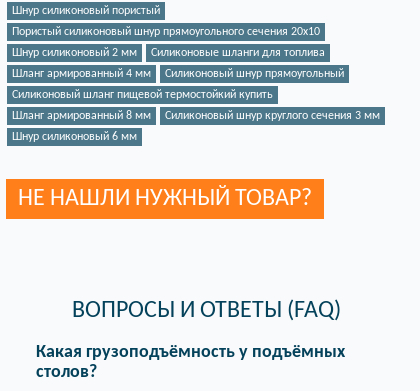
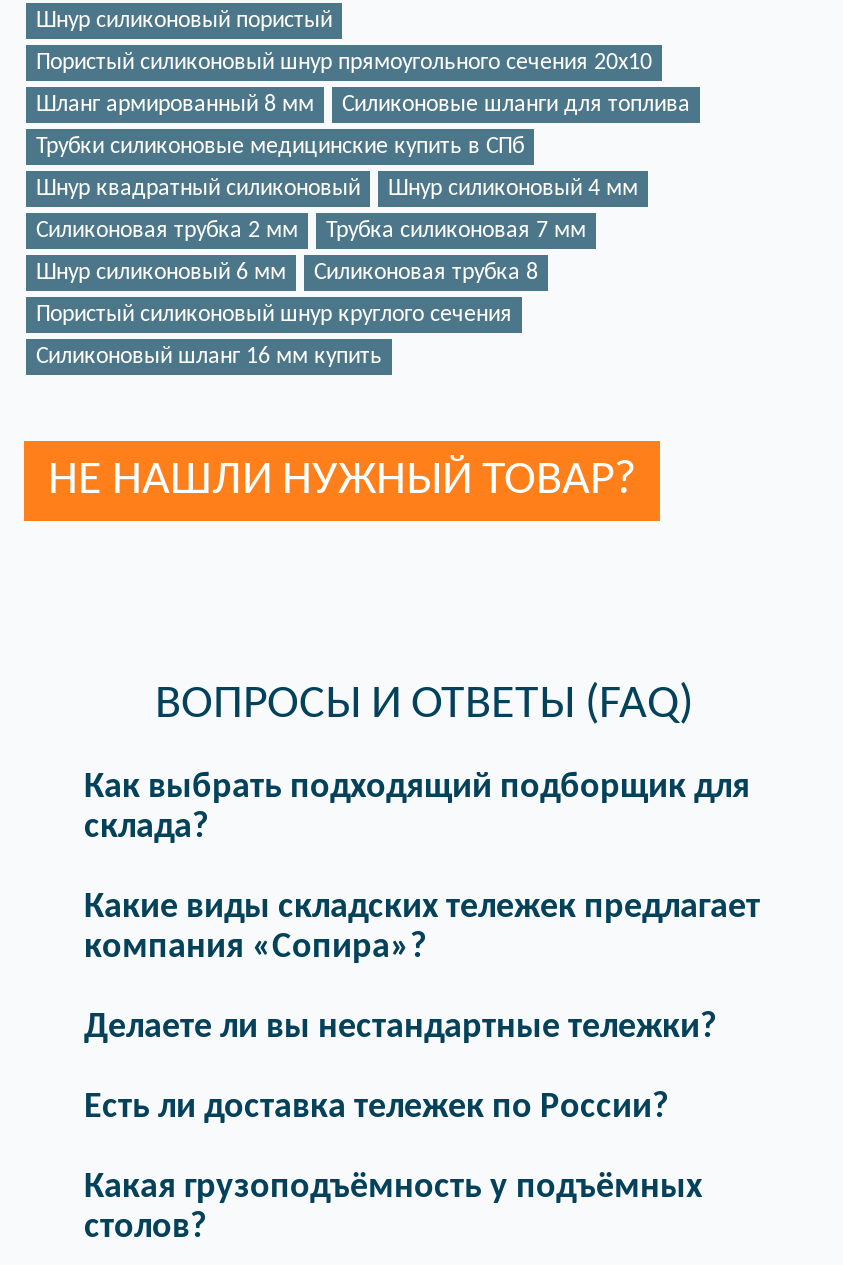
- Шнур силиконовый 2 мм

- Шланг армированный 4 мм
- Силиконовый шнур прямоугольный
+ Трубки силиконовые медицинские купить в СПб

- Силиконовый шланг пищевой термостойкий купить
+ Шнур квадратный силиконовый
+ Шнур силиконовый 4 мм

moved up: Шланг армированный 8 мм

- Силиконовый шнур круглого сечения 3 мм
+ Силиконовая трубка 2 мм
+ Трубка силиконовая 7 мм

+ Силиконовая трубка 8
+ Пористый силиконовый шнур круглого сечения
+ Силиконовый шланг 16 мм купить

+ Как выбрать подходящий подборщик для
+ склада?
+ Какие виды складских тележек предлагает
+ компания «Сопира»?
+ Делаете ли вы нестандартные тележки?
+ Есть ли доставка тележек по России?
